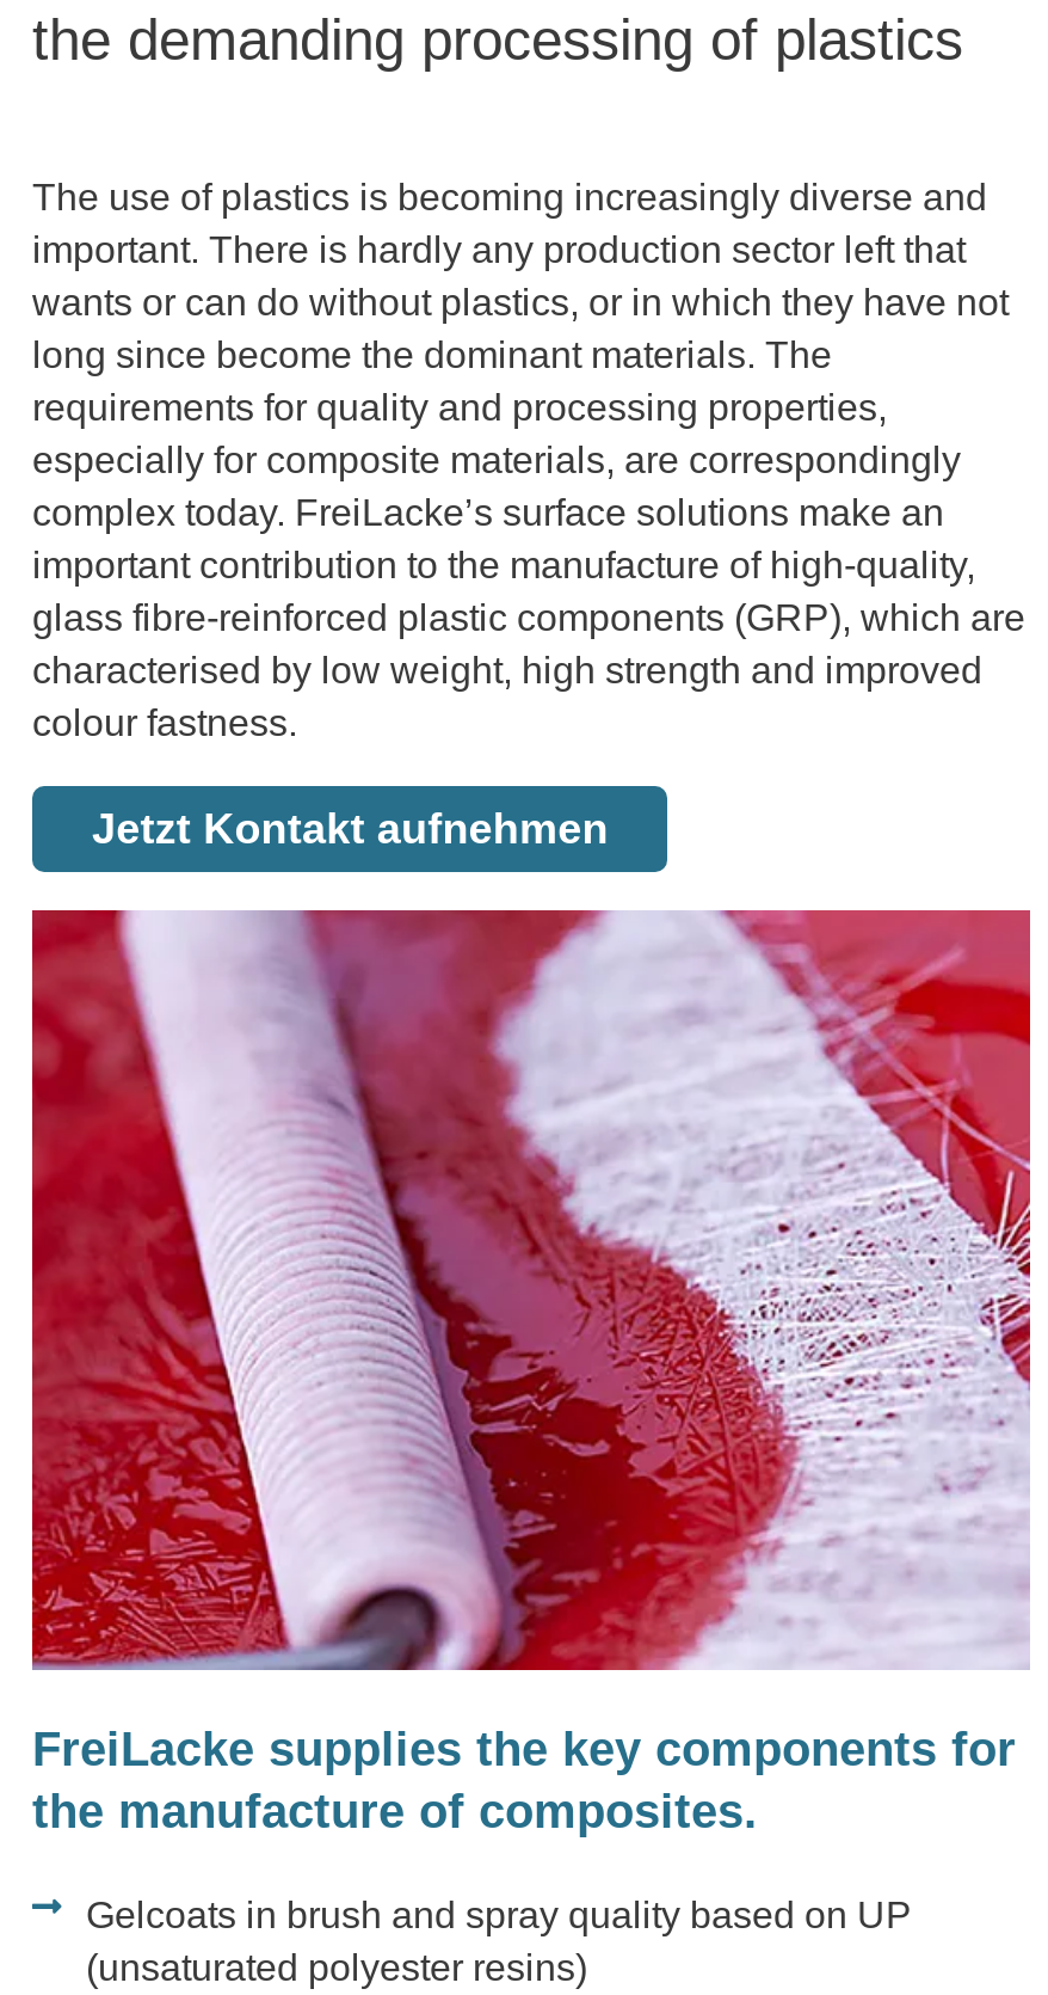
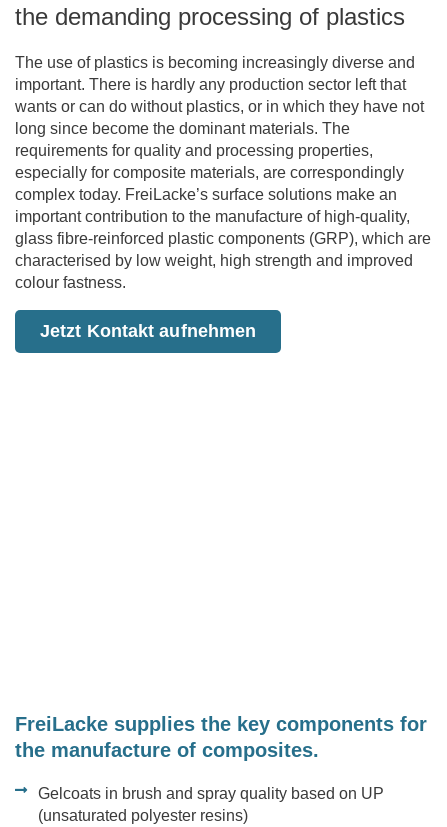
- [image]
